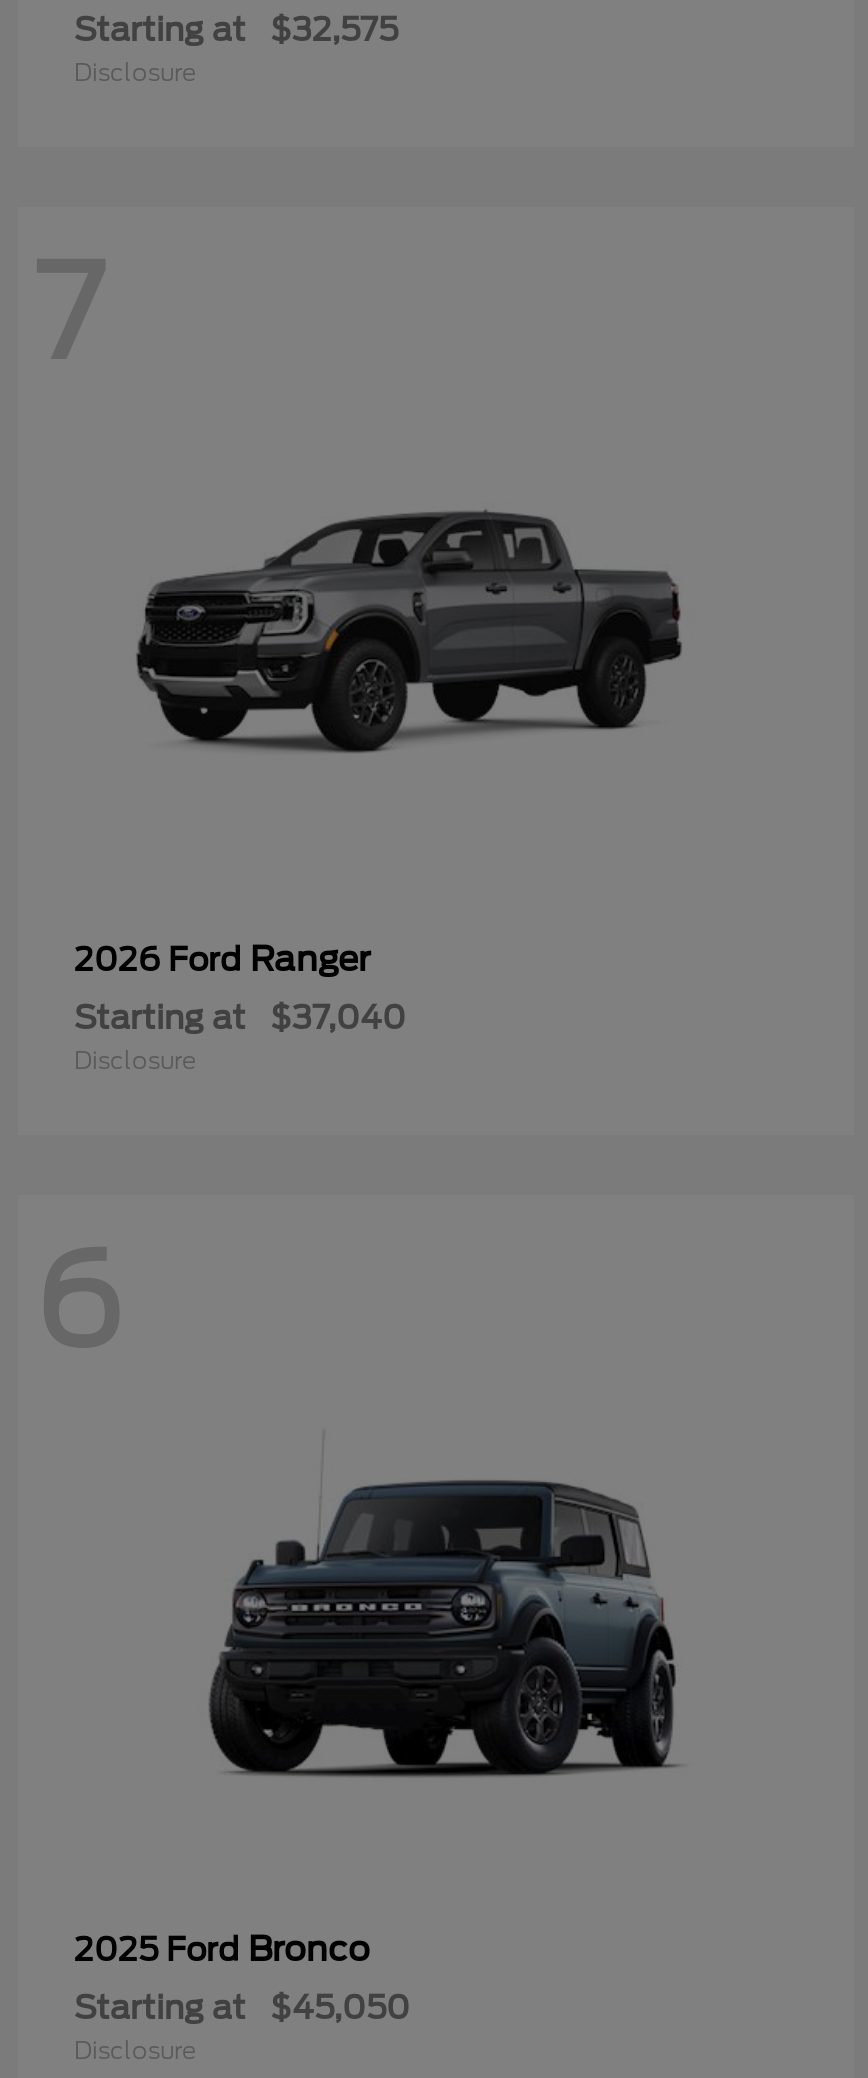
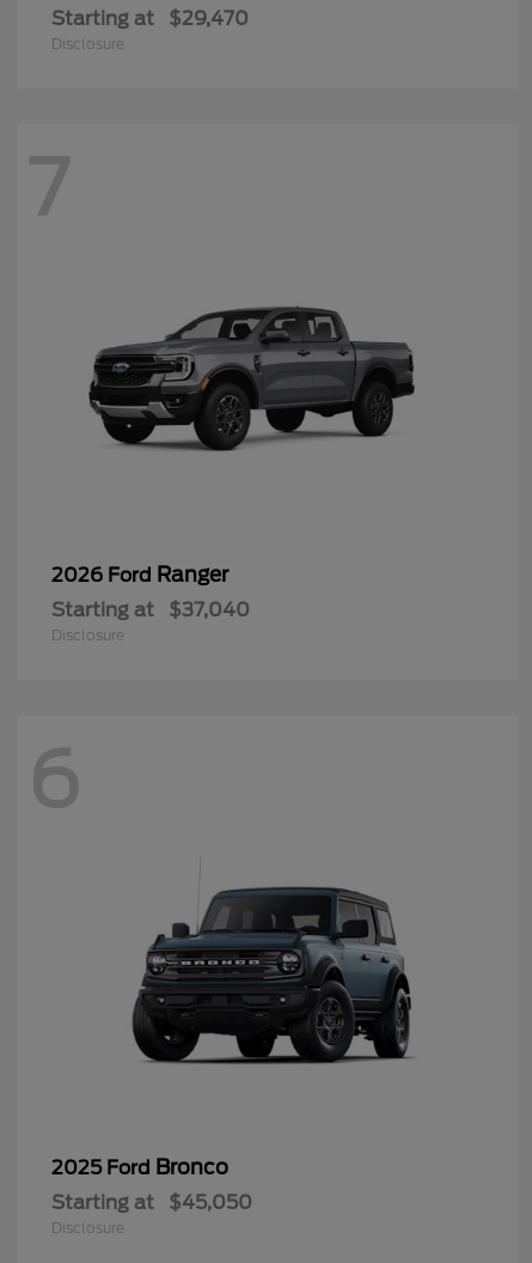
- Starting at $32,575
+ Starting at $29,470
